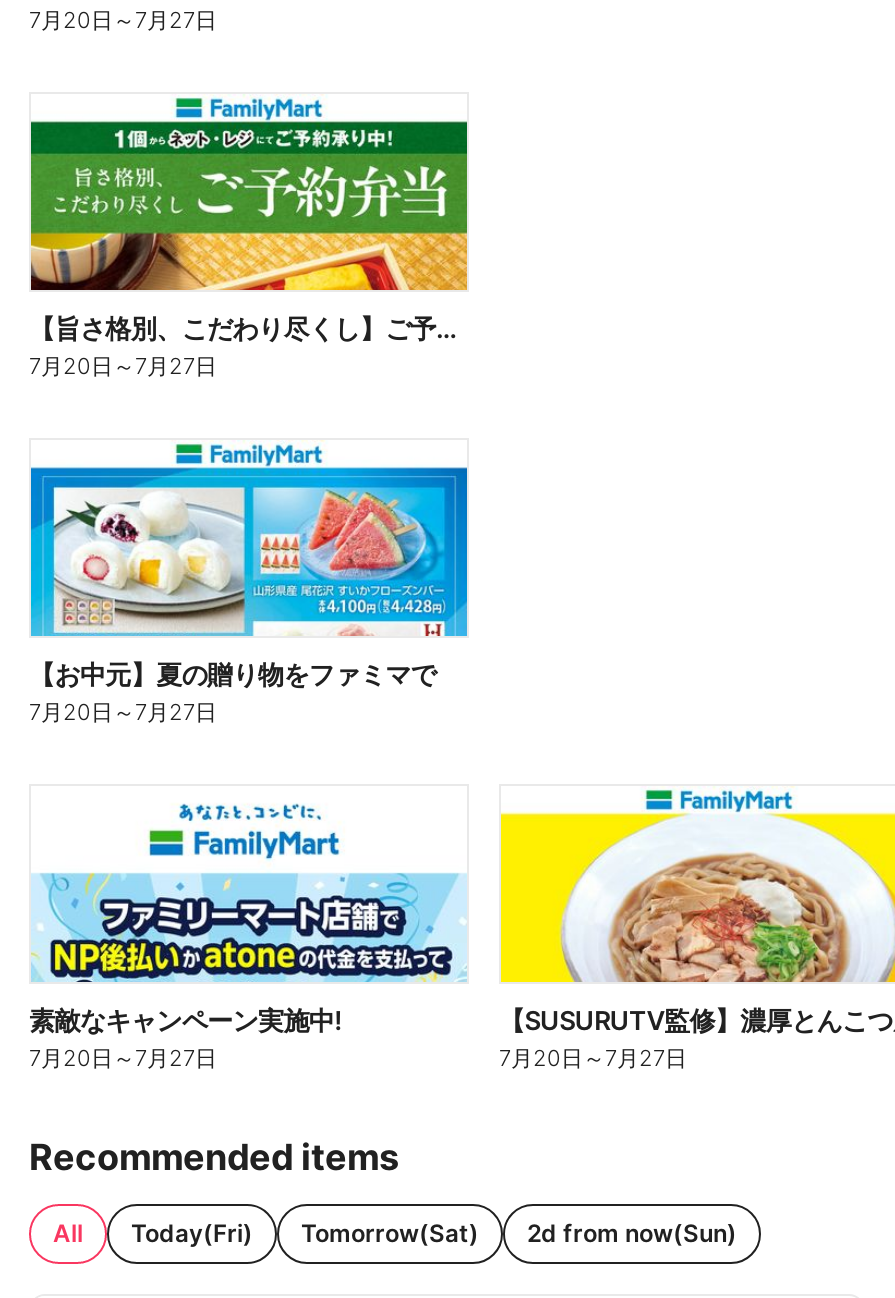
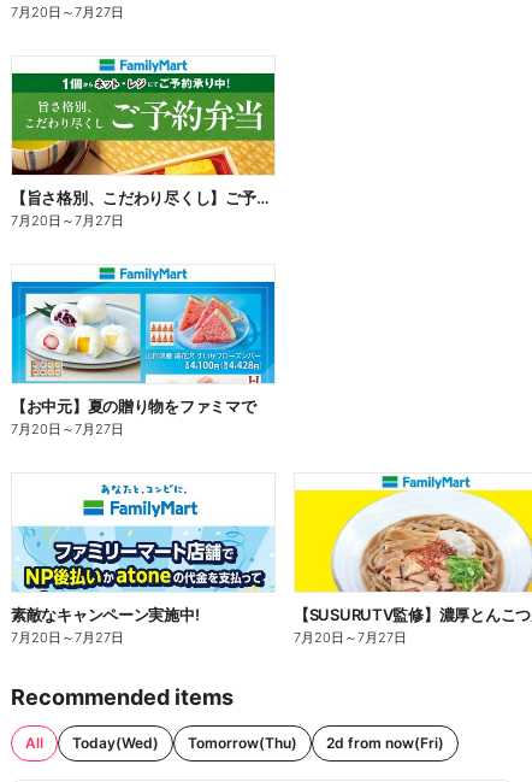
- Today(Fri)
- Tomorrow(Sat)
- 2d from now(Sun)
+ Today(Wed)
+ Tomorrow(Thu)
+ 2d from now(Fri)
